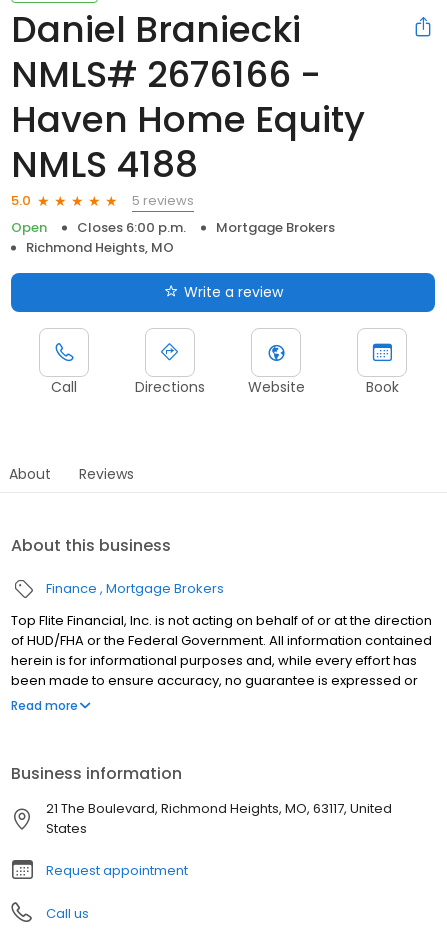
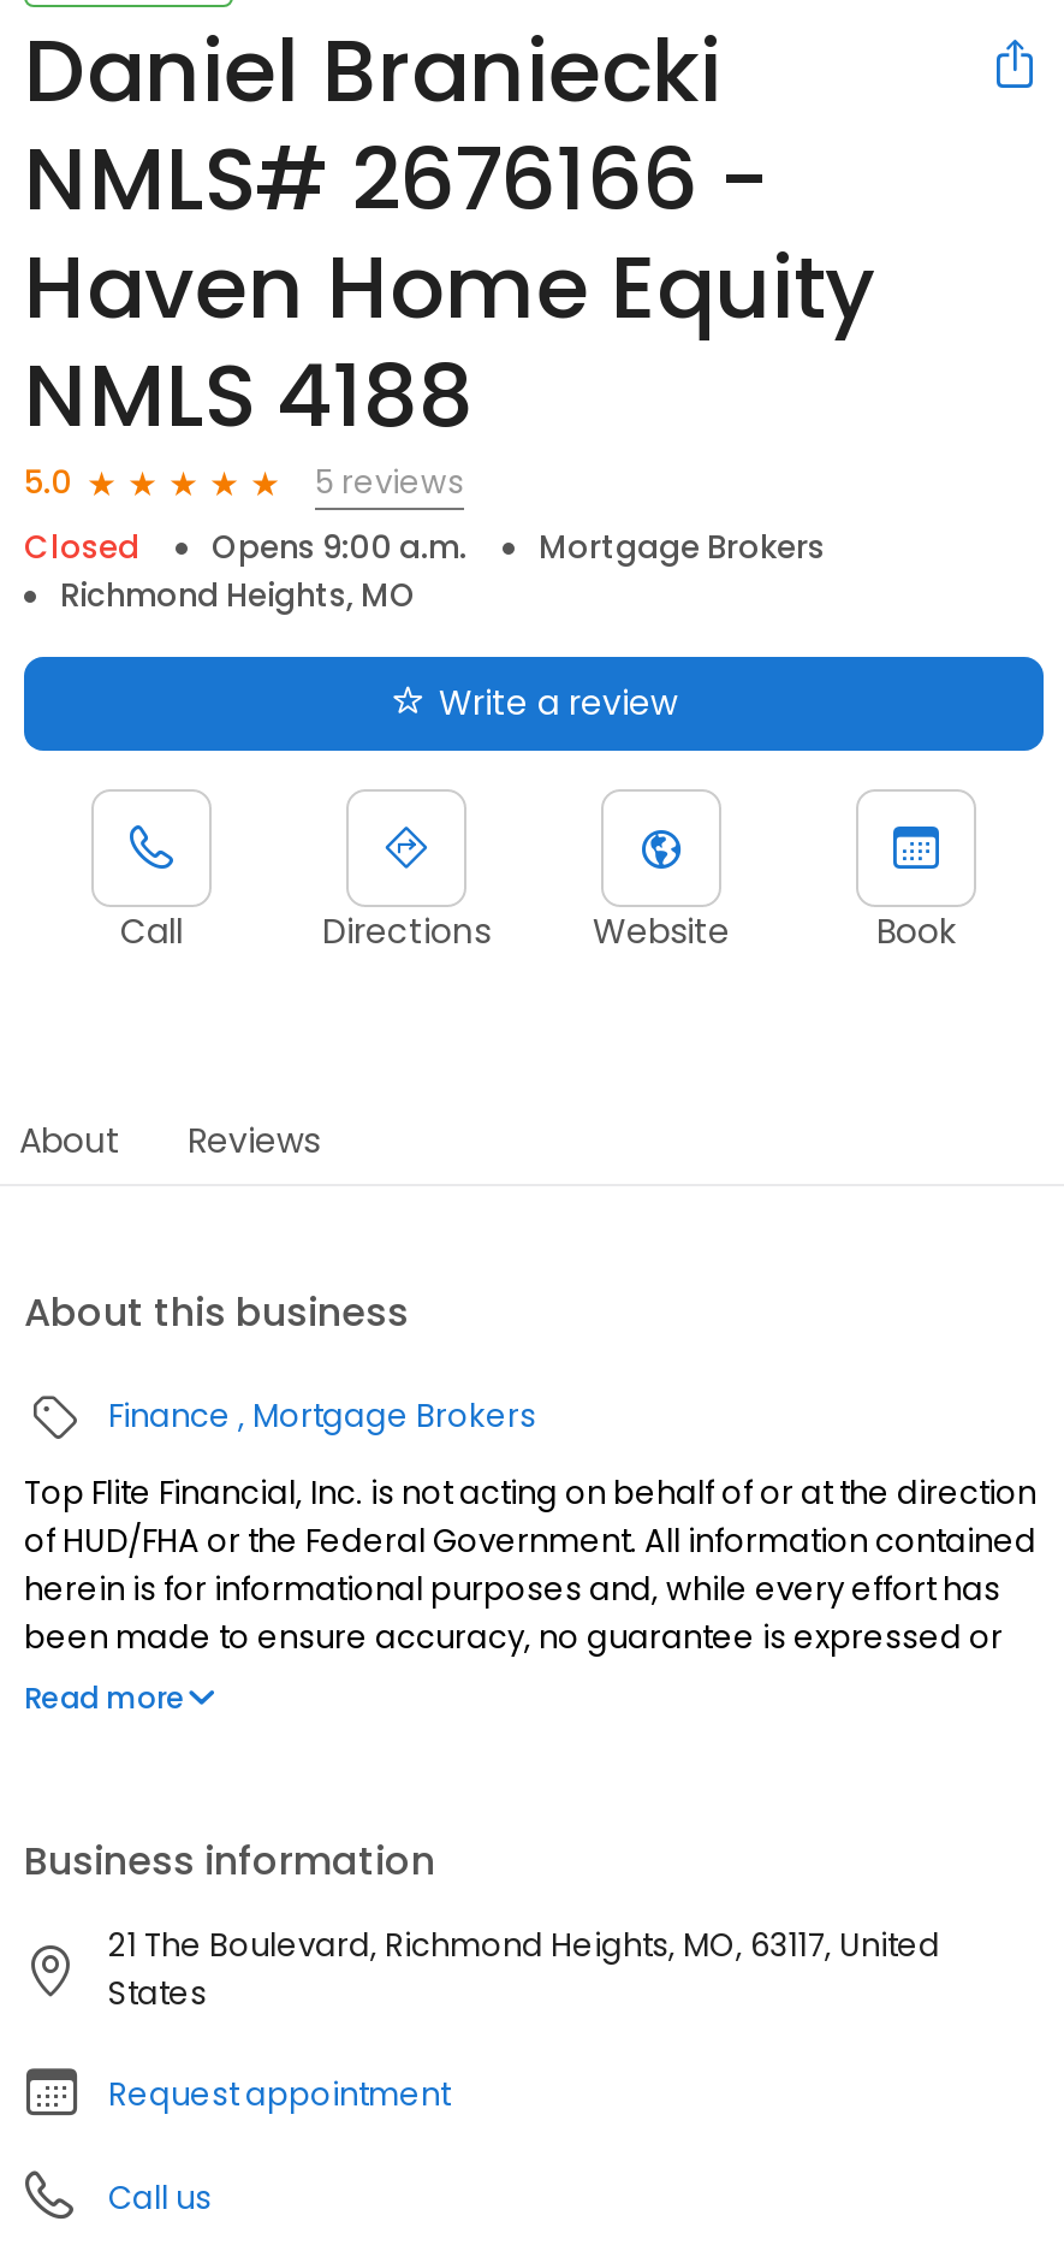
- Open
- Closes 6:00 p.m.
+ Closed
+ Opens 9:00 a.m.
